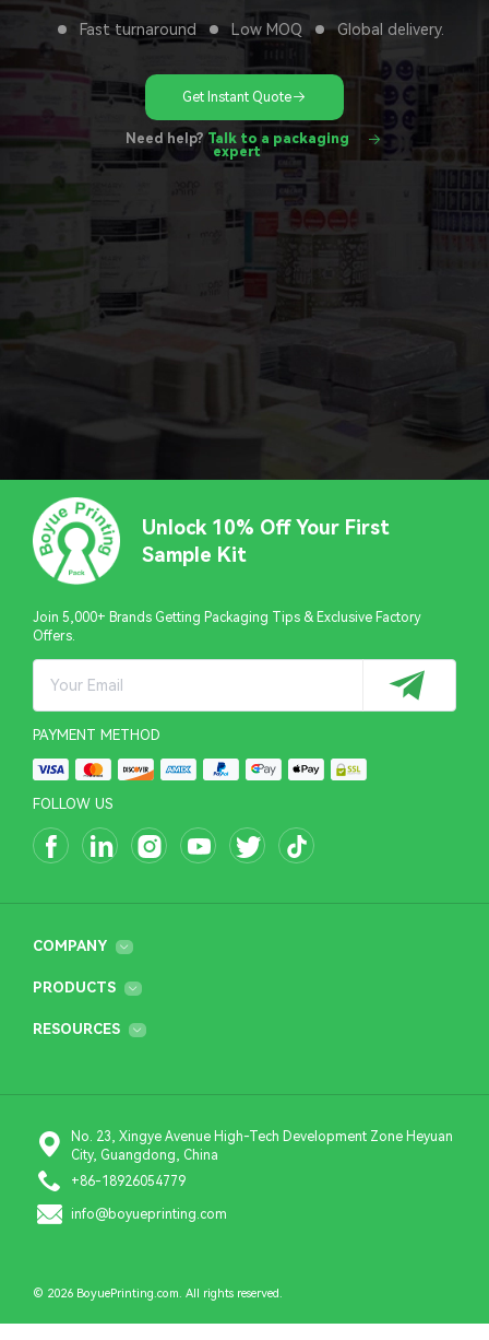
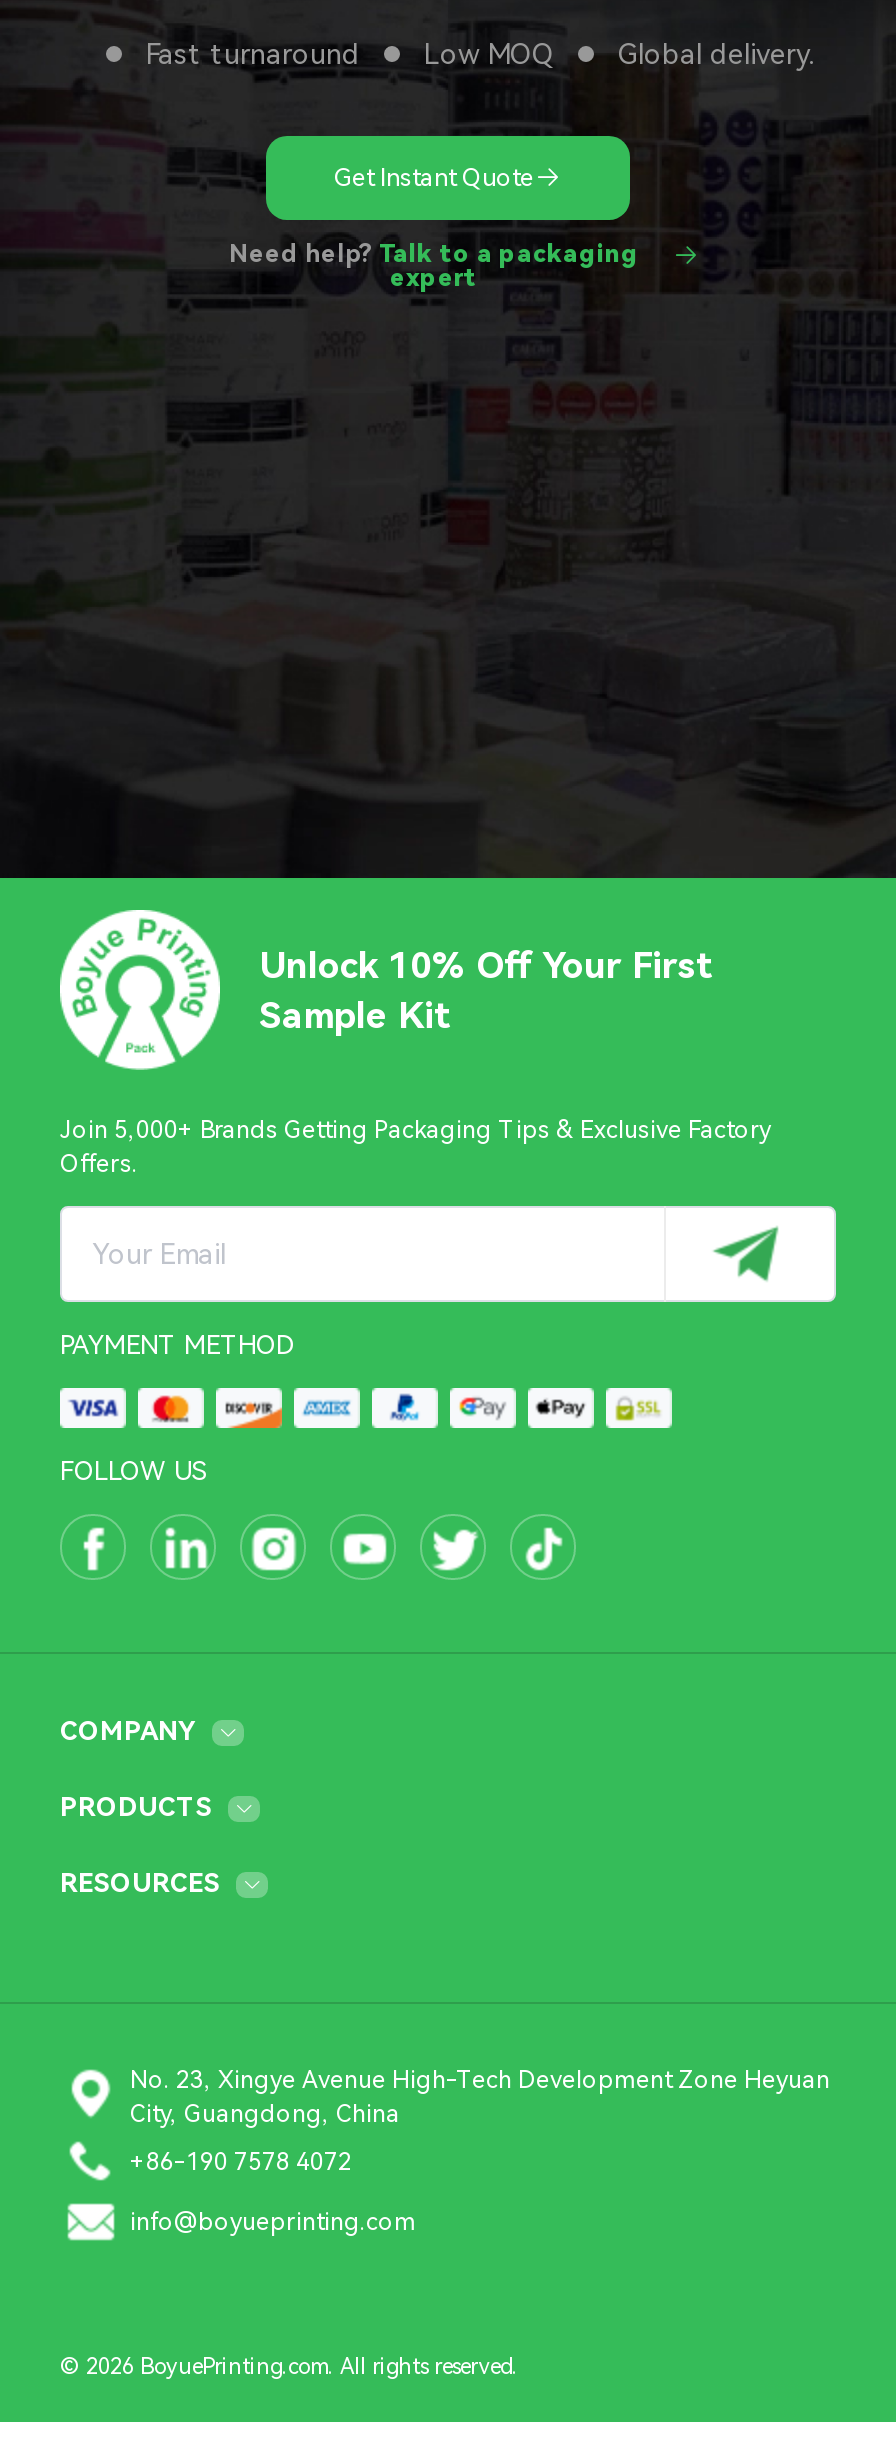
- +86-18926054779
+ +86-190 7578 4072
